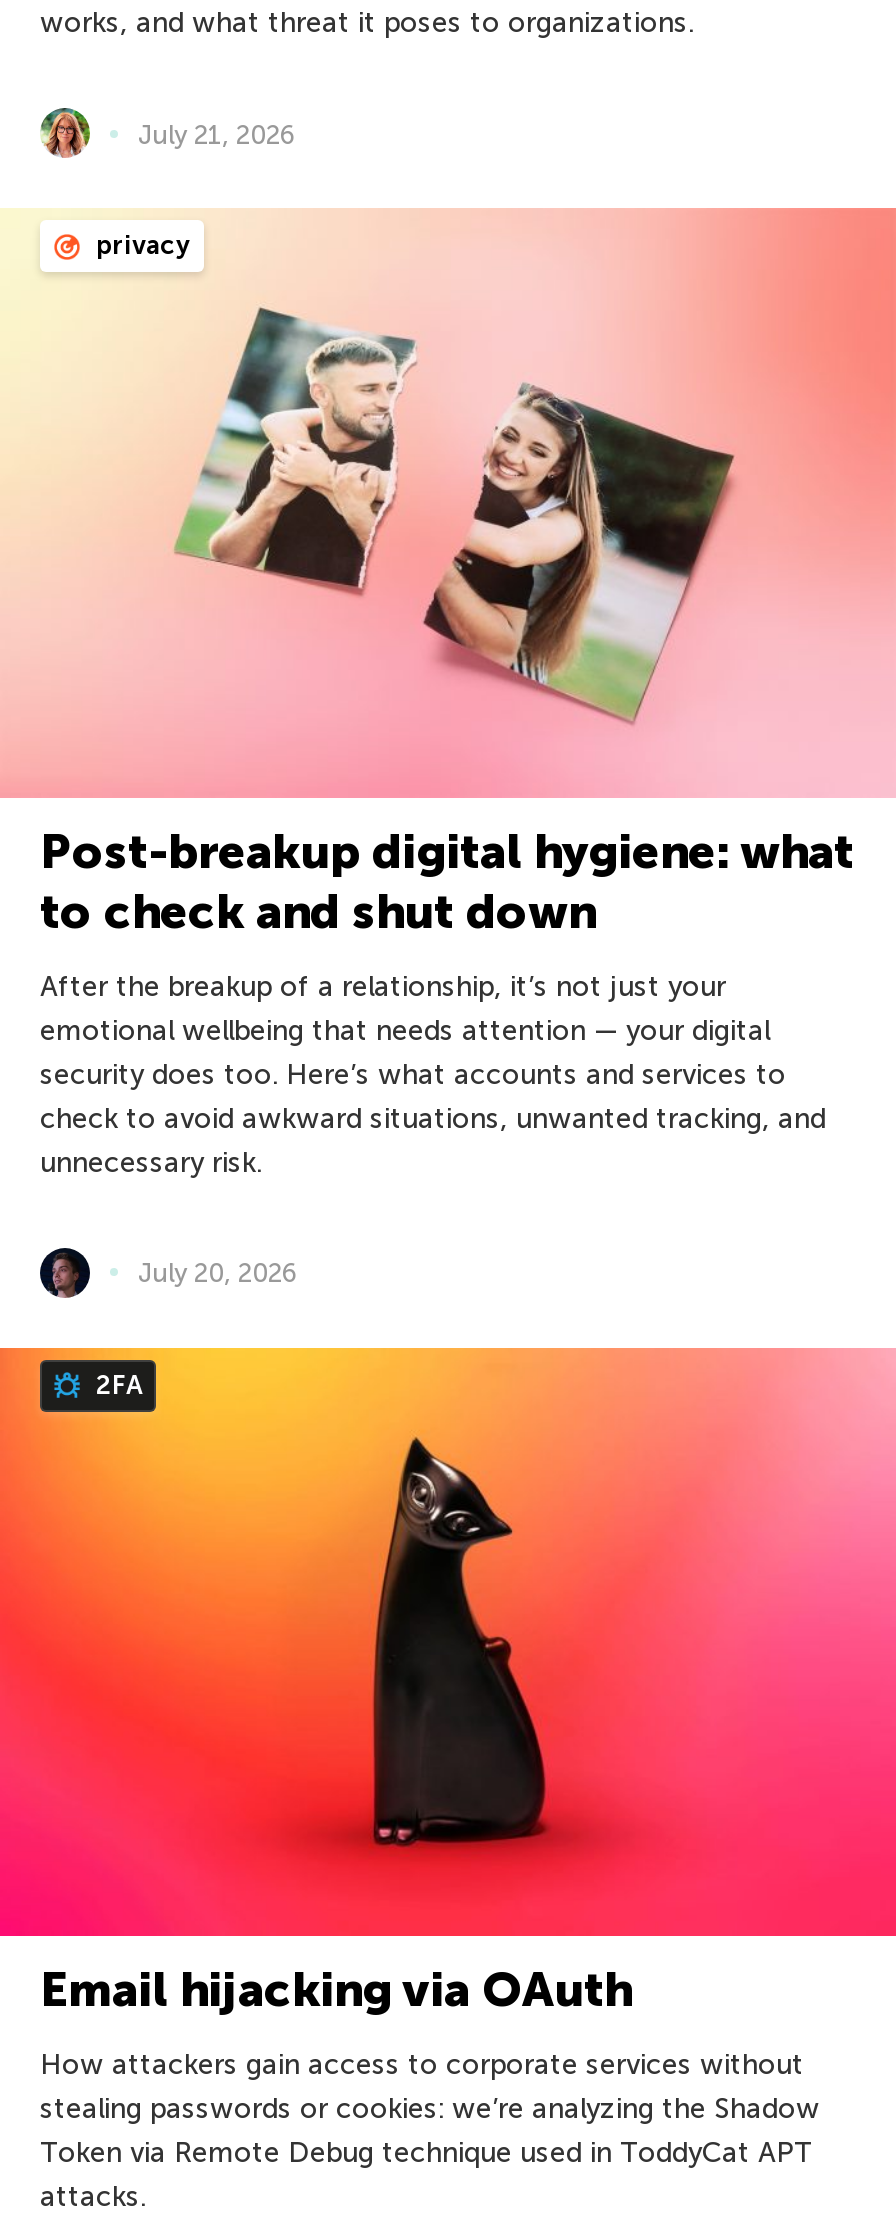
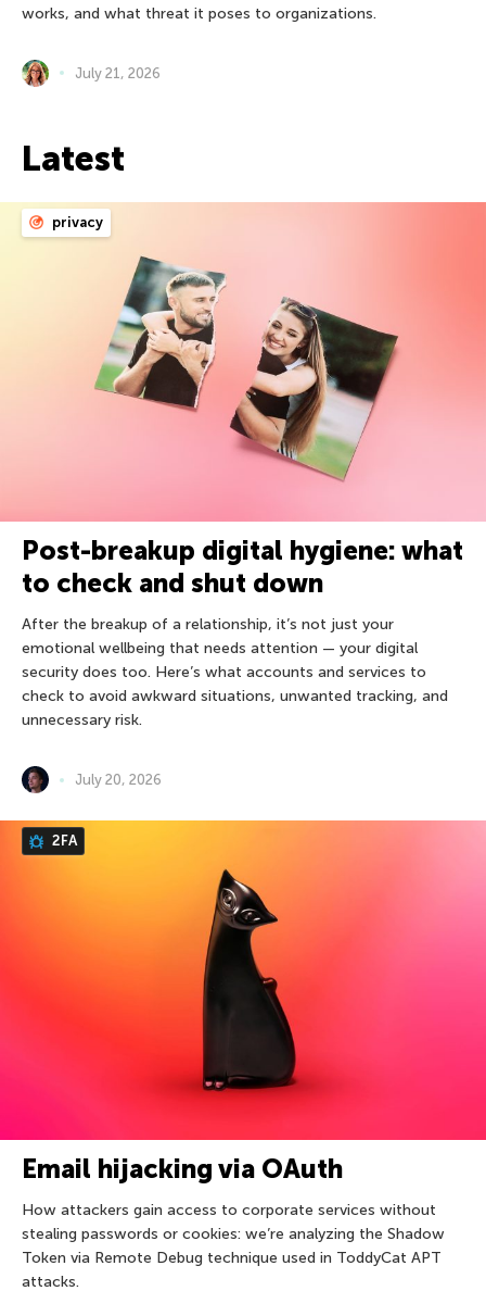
+ Latest
